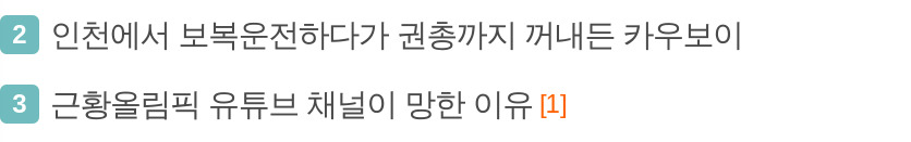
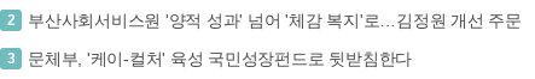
- 인천에서 보복운전하다가 권총까지 꺼내든 카우보이
+ 부산사회서비스원 '양적 성과' 넘어 '체감 복지'로…김정원 개선 주문

- 근황올림픽 유튜브 채널이 망한 이유 [1]
+ 문체부, '케이-컬처' 육성 국민성장펀드로 뒷받침한다
